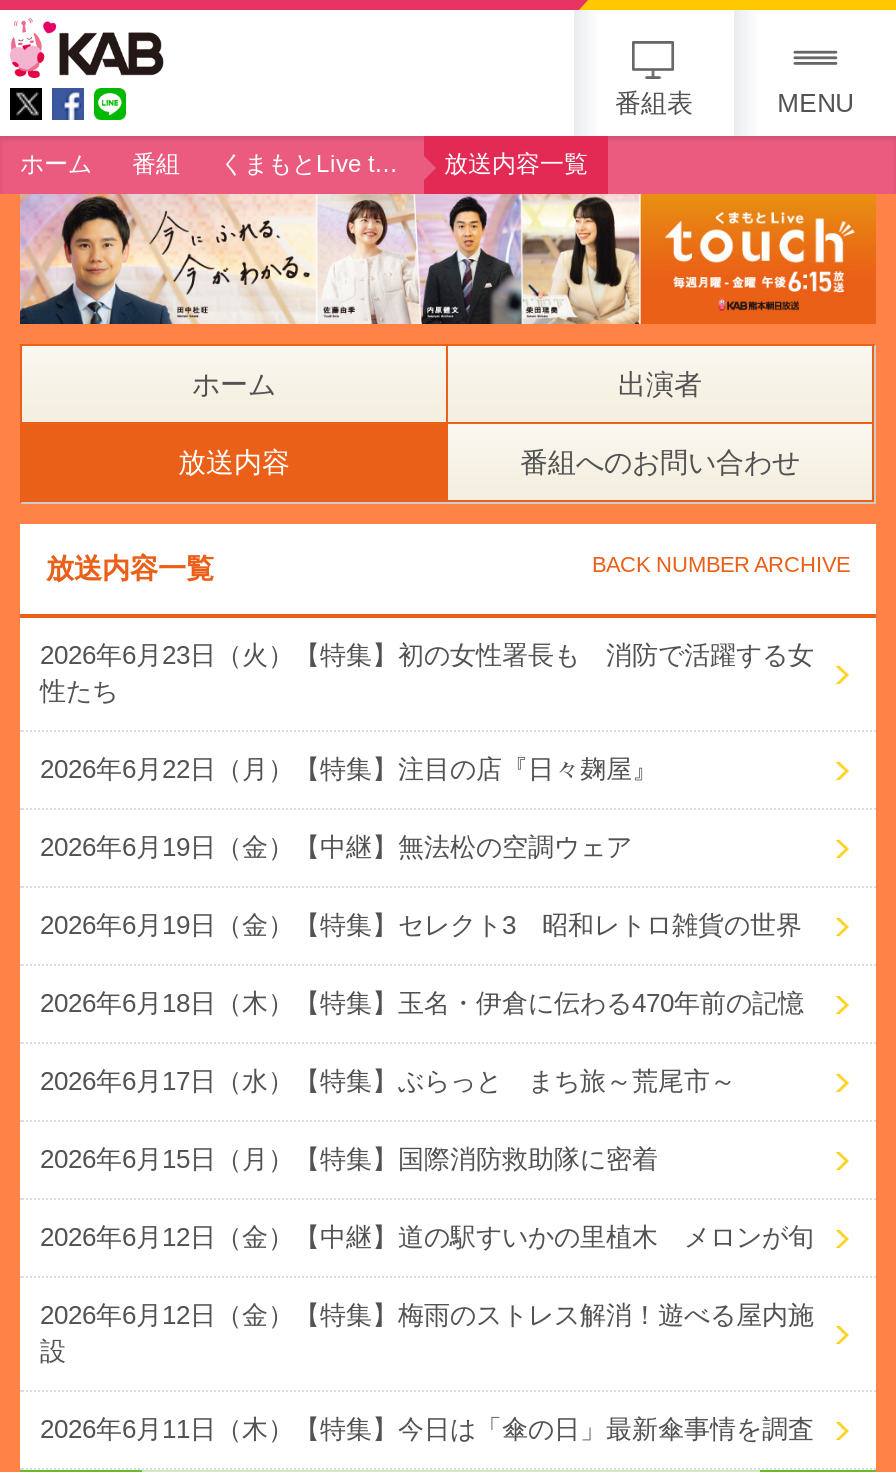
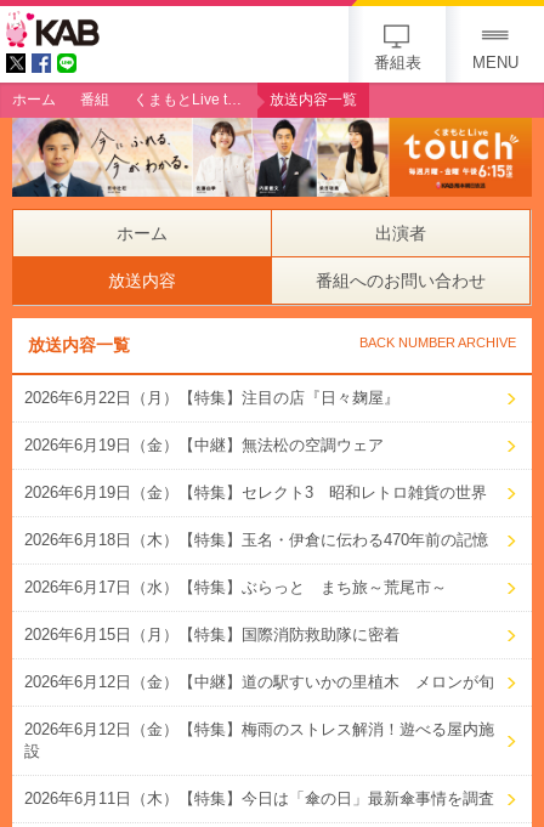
- 2026年6月23日（火）【特集】初の女性署長も 消防で活躍する女
- 性たち
